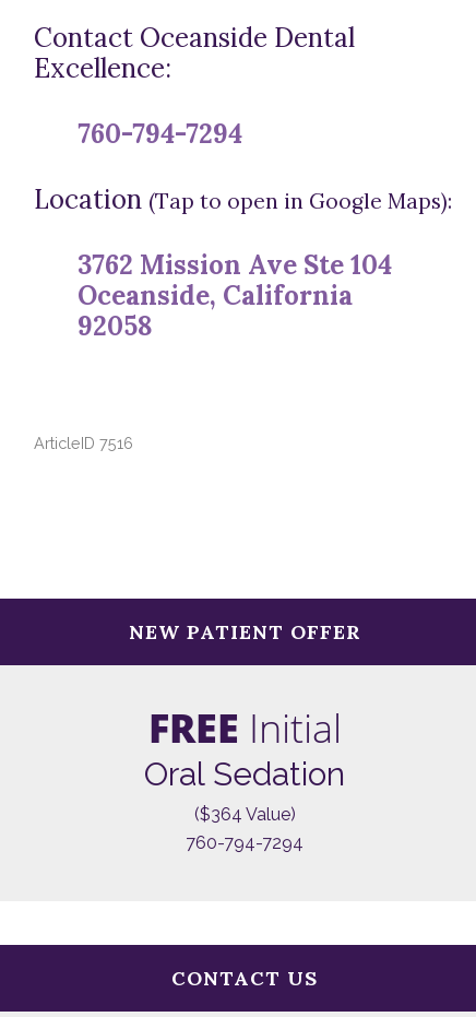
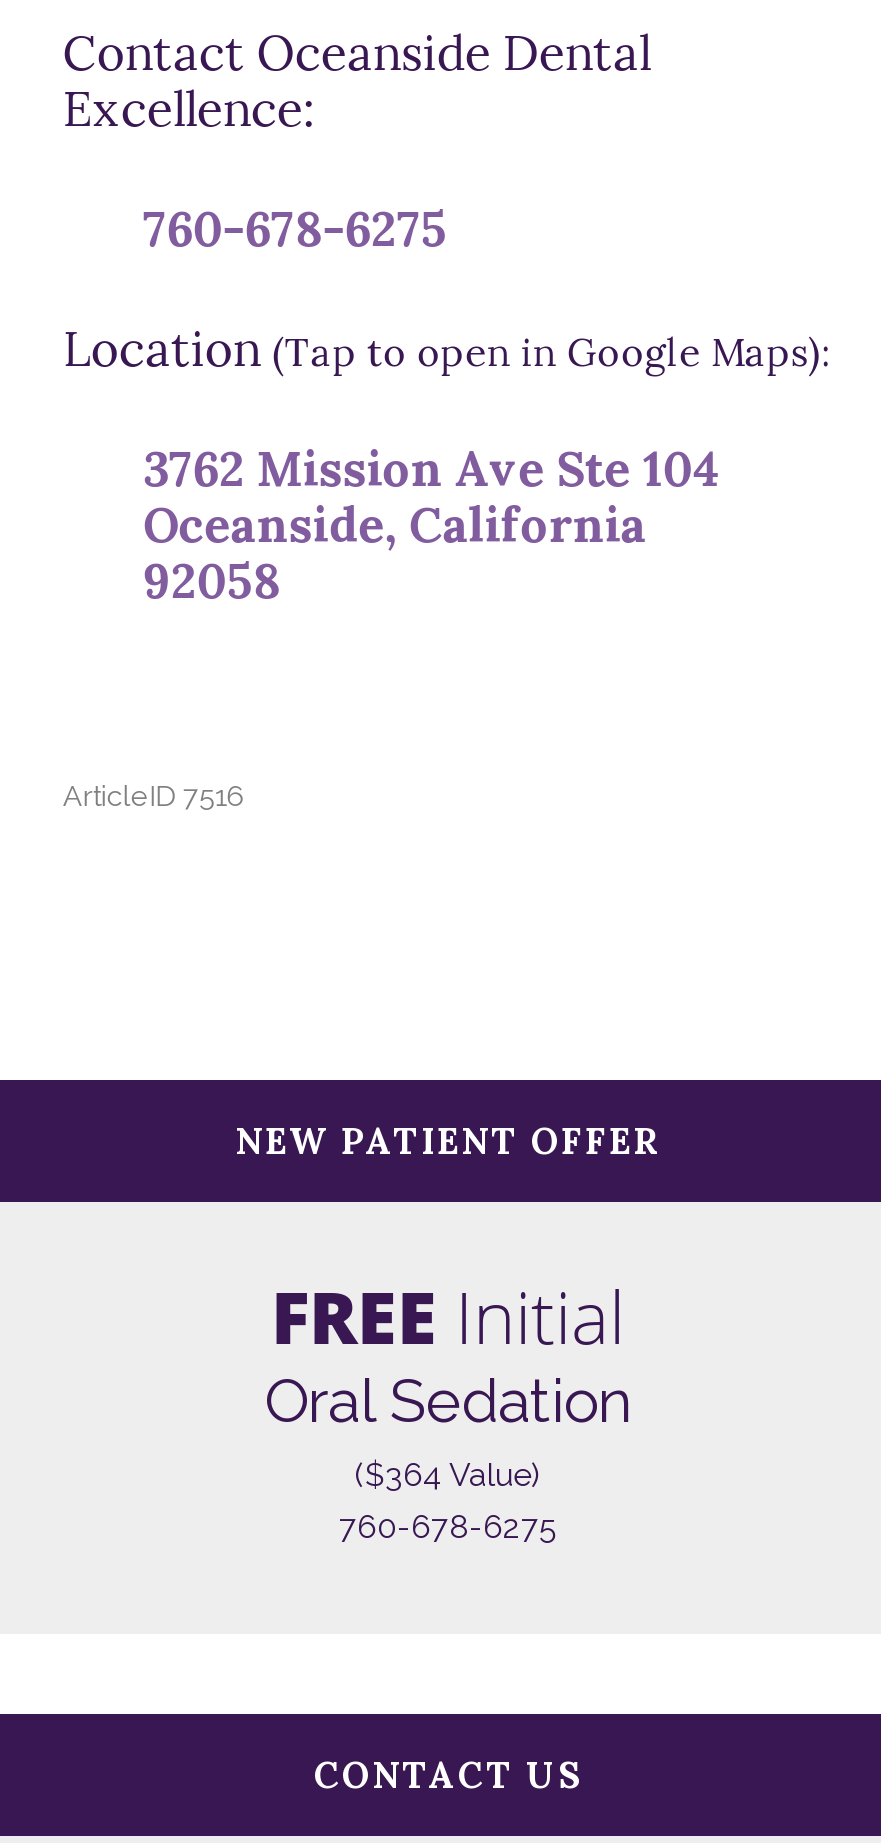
- 760-794-7294
+ 760-678-6275

- 760-794-7294
+ 760-678-6275
